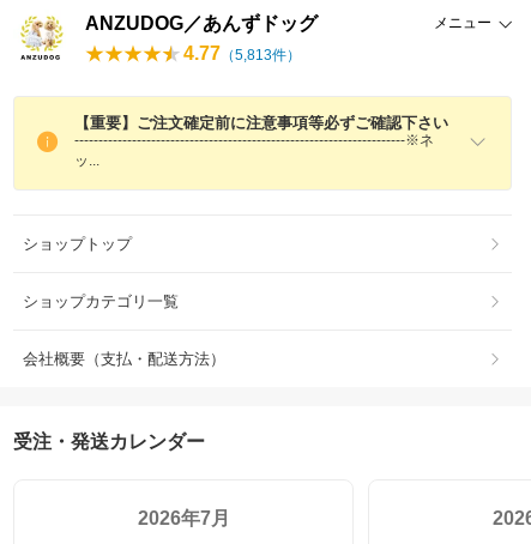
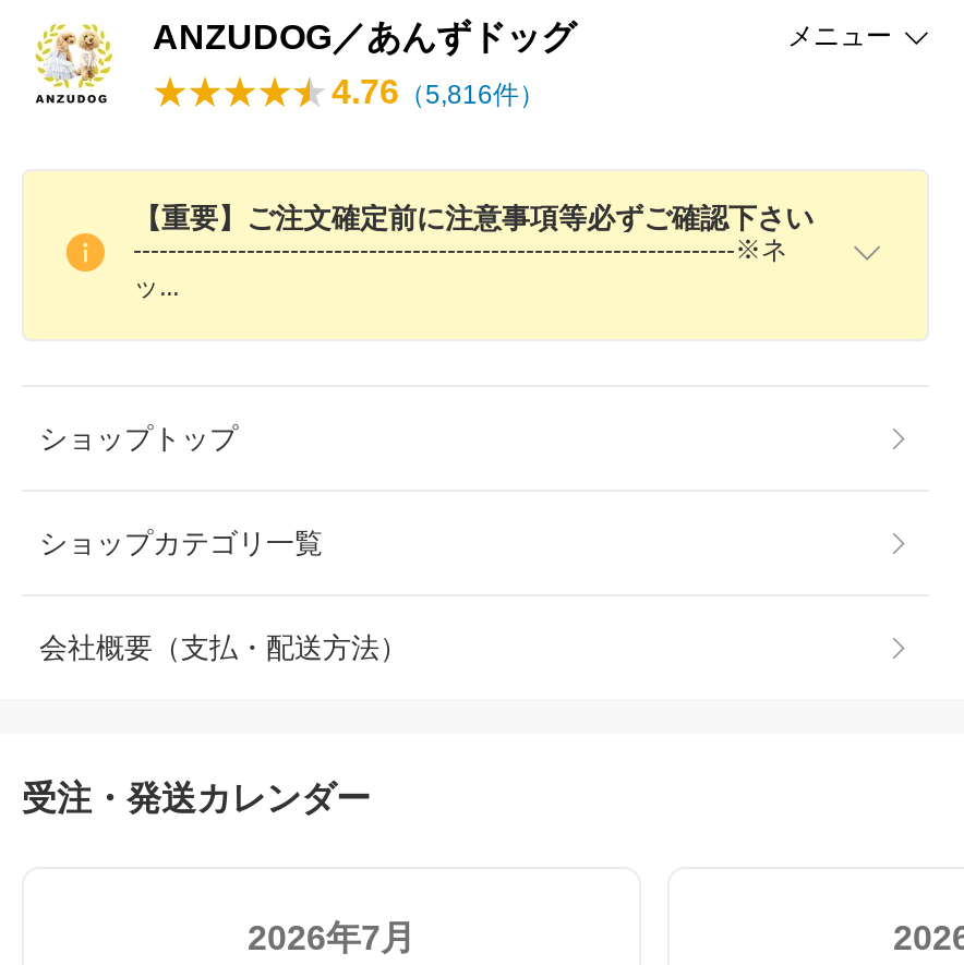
- 4.77（5,813件）
+ 4.76（5,816件）
